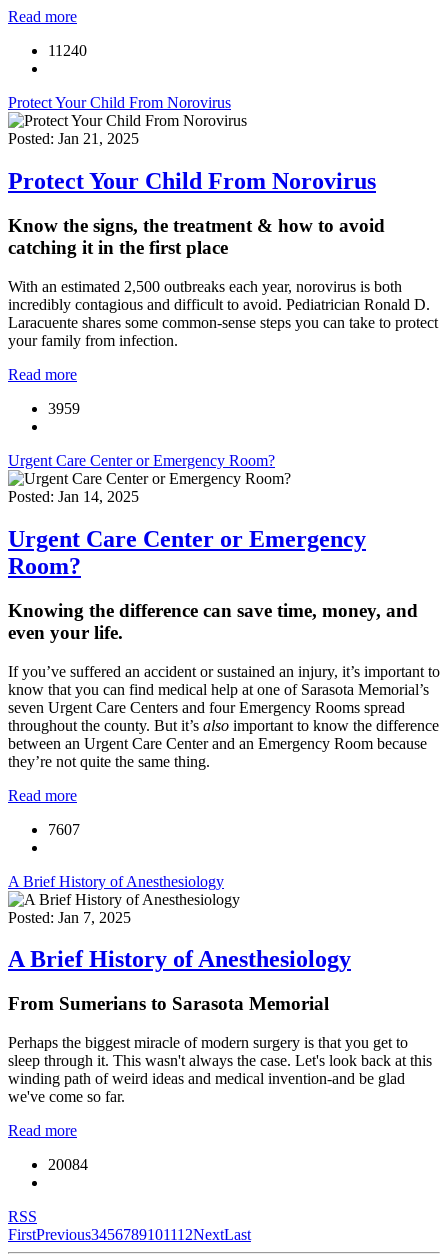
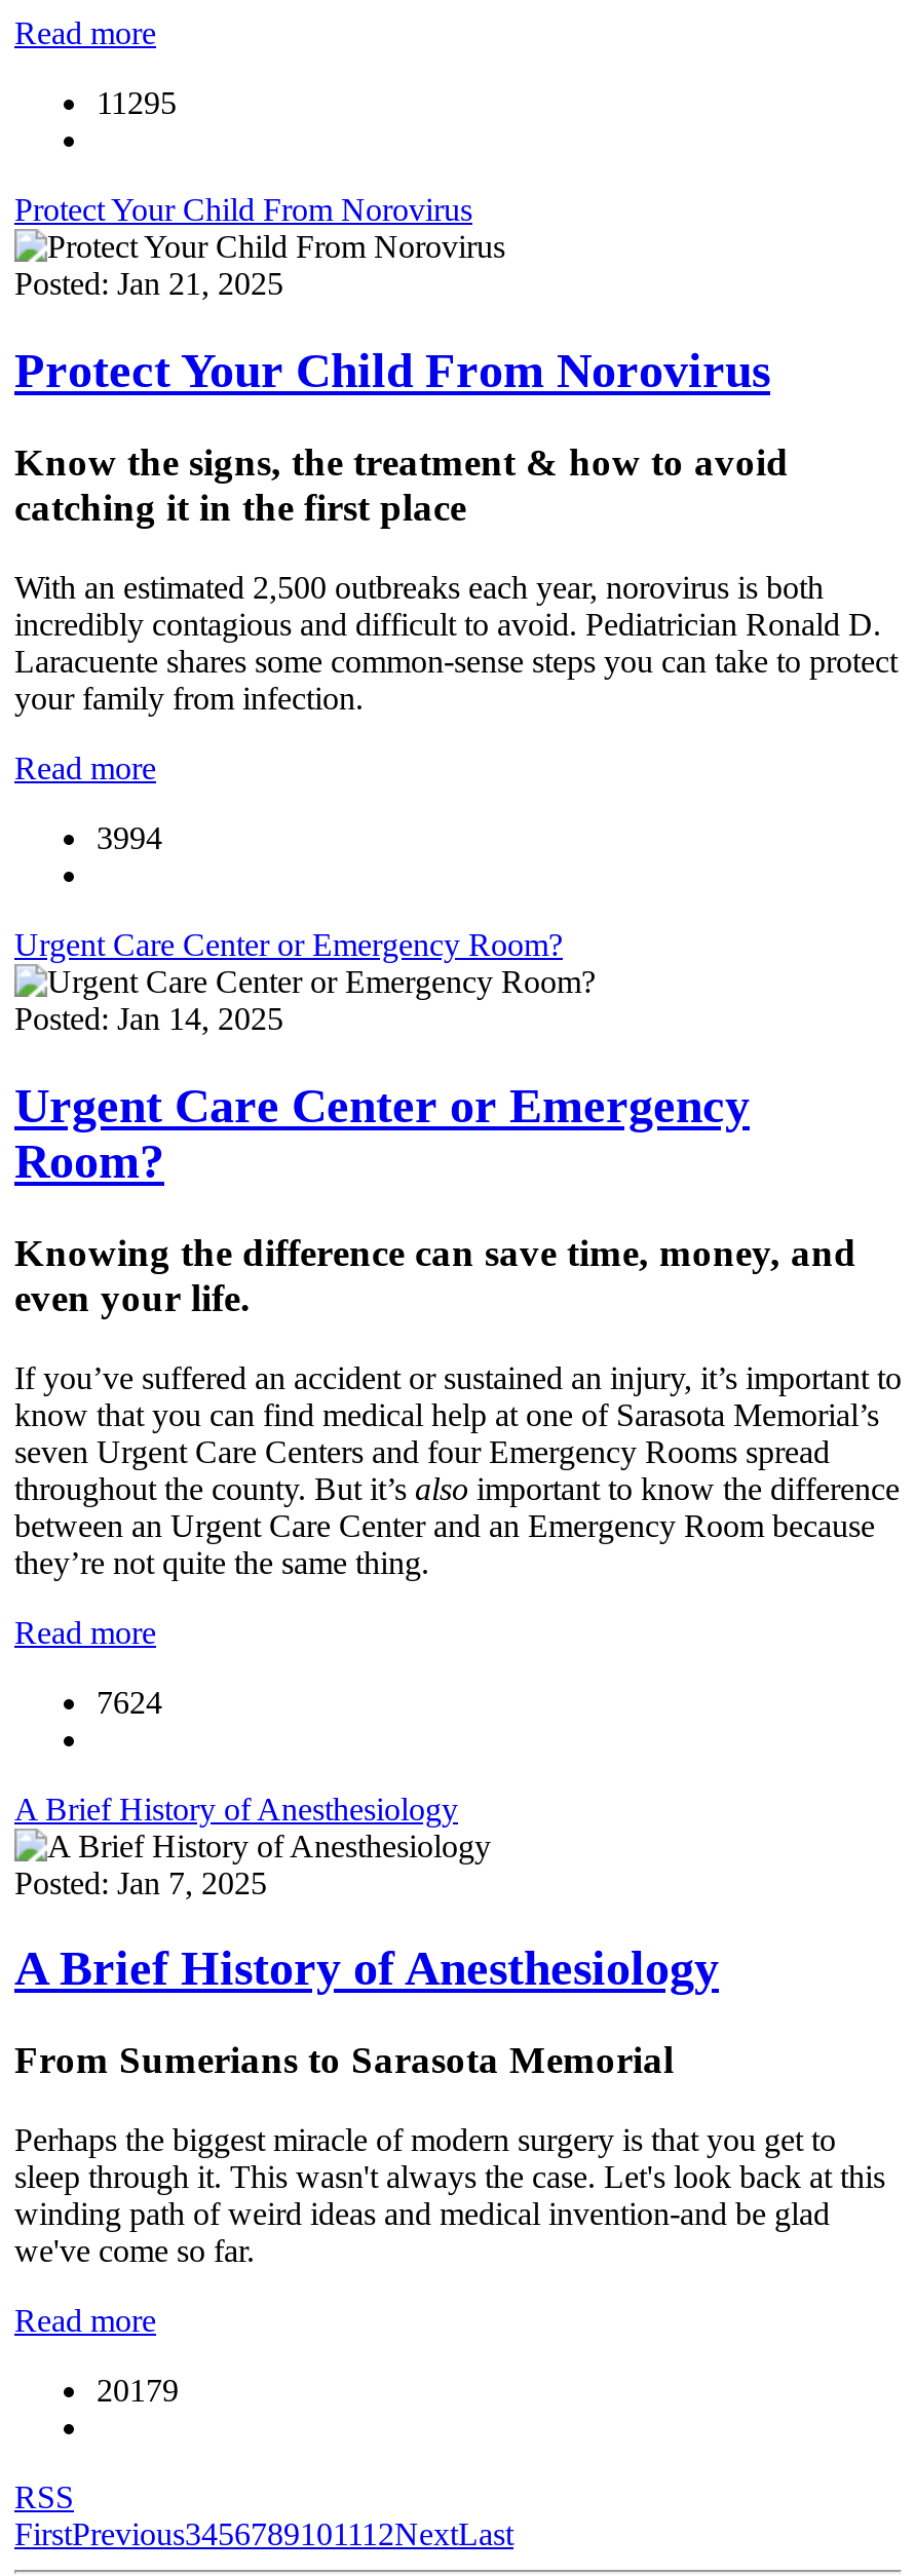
- 11240
+ 11295

- 3959
+ 3994

- 7607
+ 7624

- 20084
+ 20179
